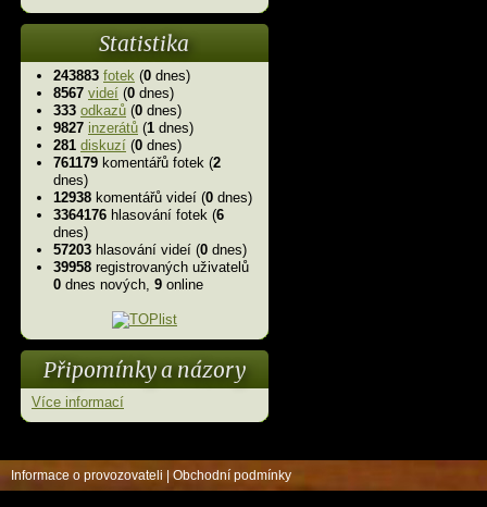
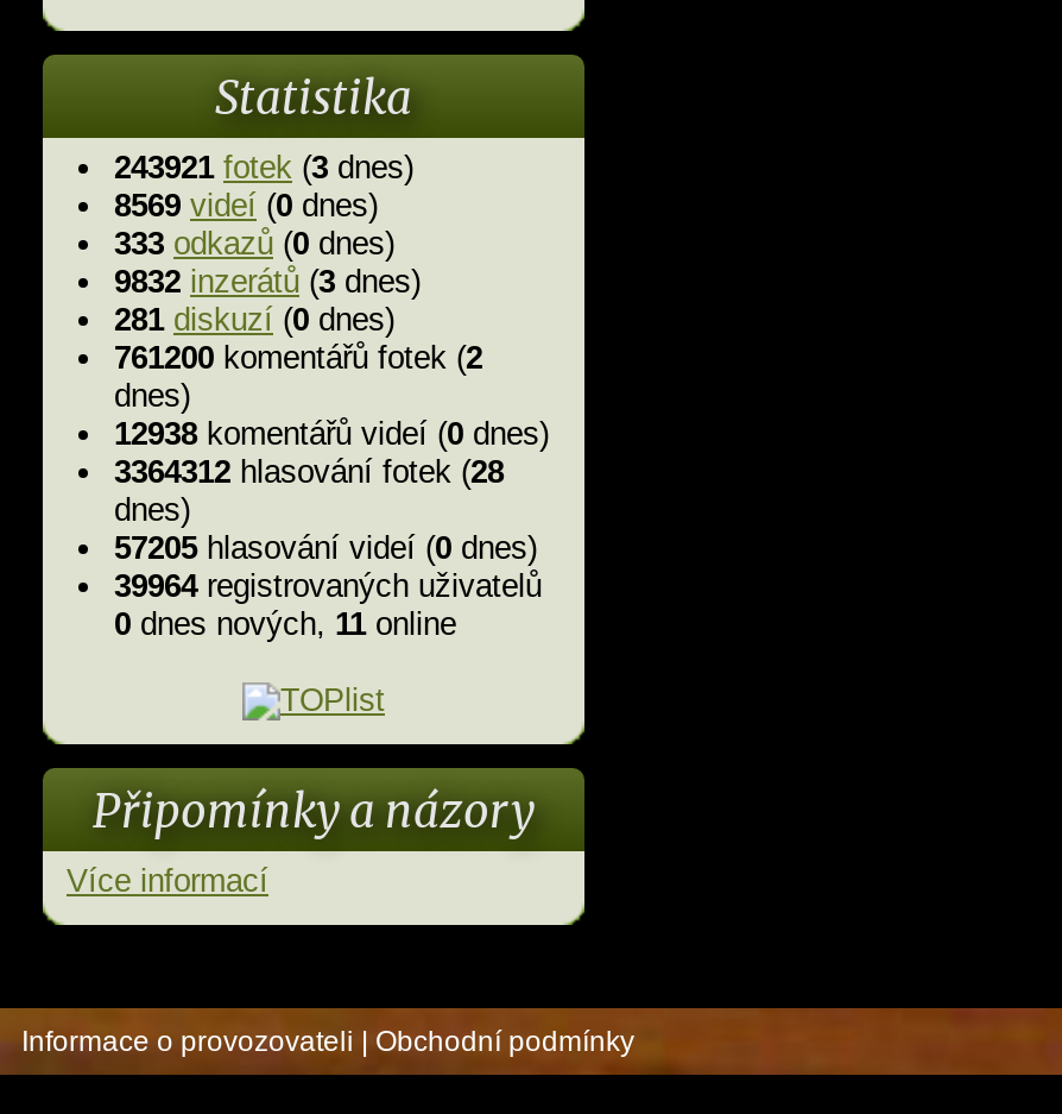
- 243883 fotek (0 dnes)
+ 243921 fotek (3 dnes)

- 8567 videí (0 dnes)
+ 8569 videí (0 dnes)

- 9827 inzerátů (1 dnes)
+ 9832 inzerátů (3 dnes)

- 761179 komentářů fotek (2
+ 761200 komentářů fotek (2

- 3364176 hlasování fotek (6
+ 3364312 hlasování fotek (28

- 57203 hlasování videí (0 dnes)
+ 57205 hlasování videí (0 dnes)

- 39958 registrovaných uživatelů
+ 39964 registrovaných uživatelů

- 0 dnes nových, 9 online
+ 0 dnes nových, 11 online
